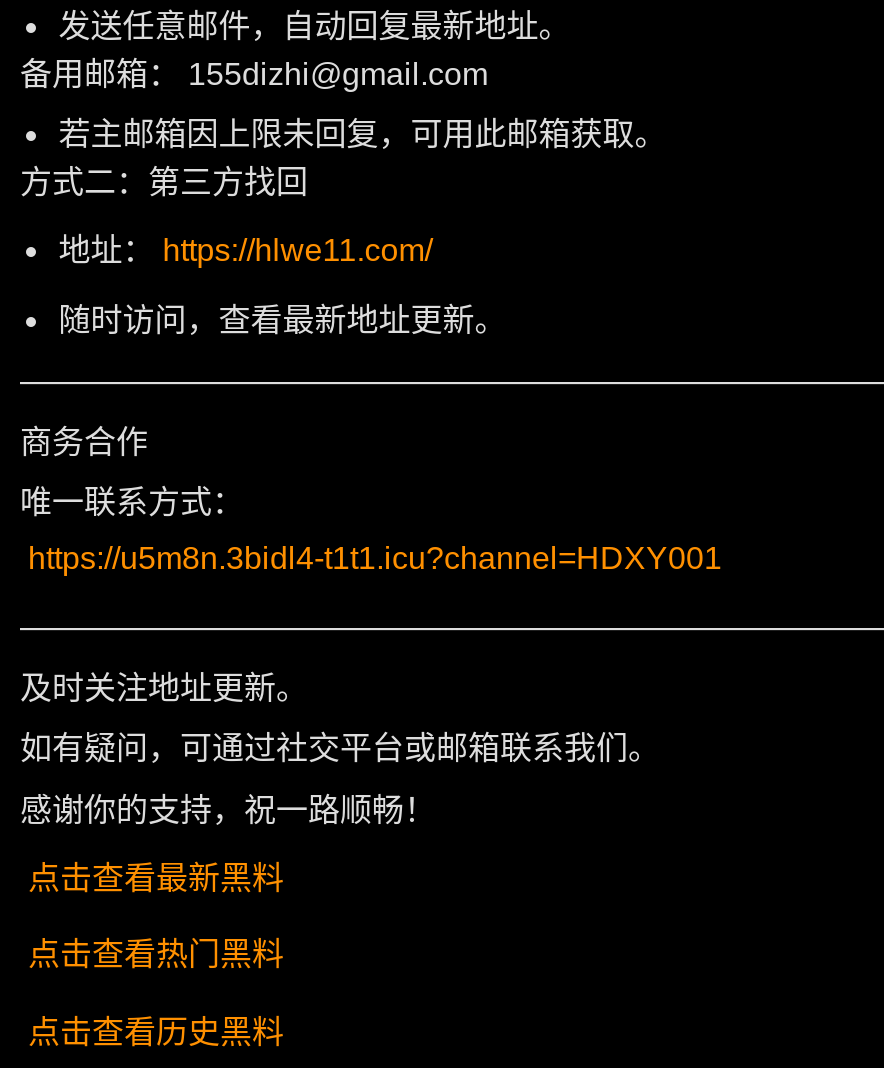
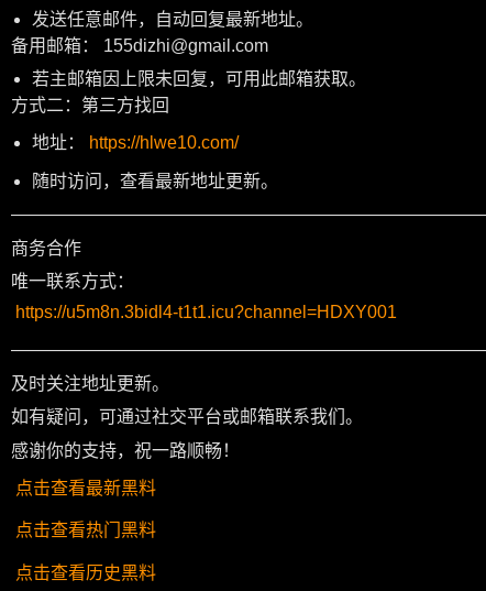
- 地址： https://hlwe11.com/
+ 地址： https://hlwe10.com/
